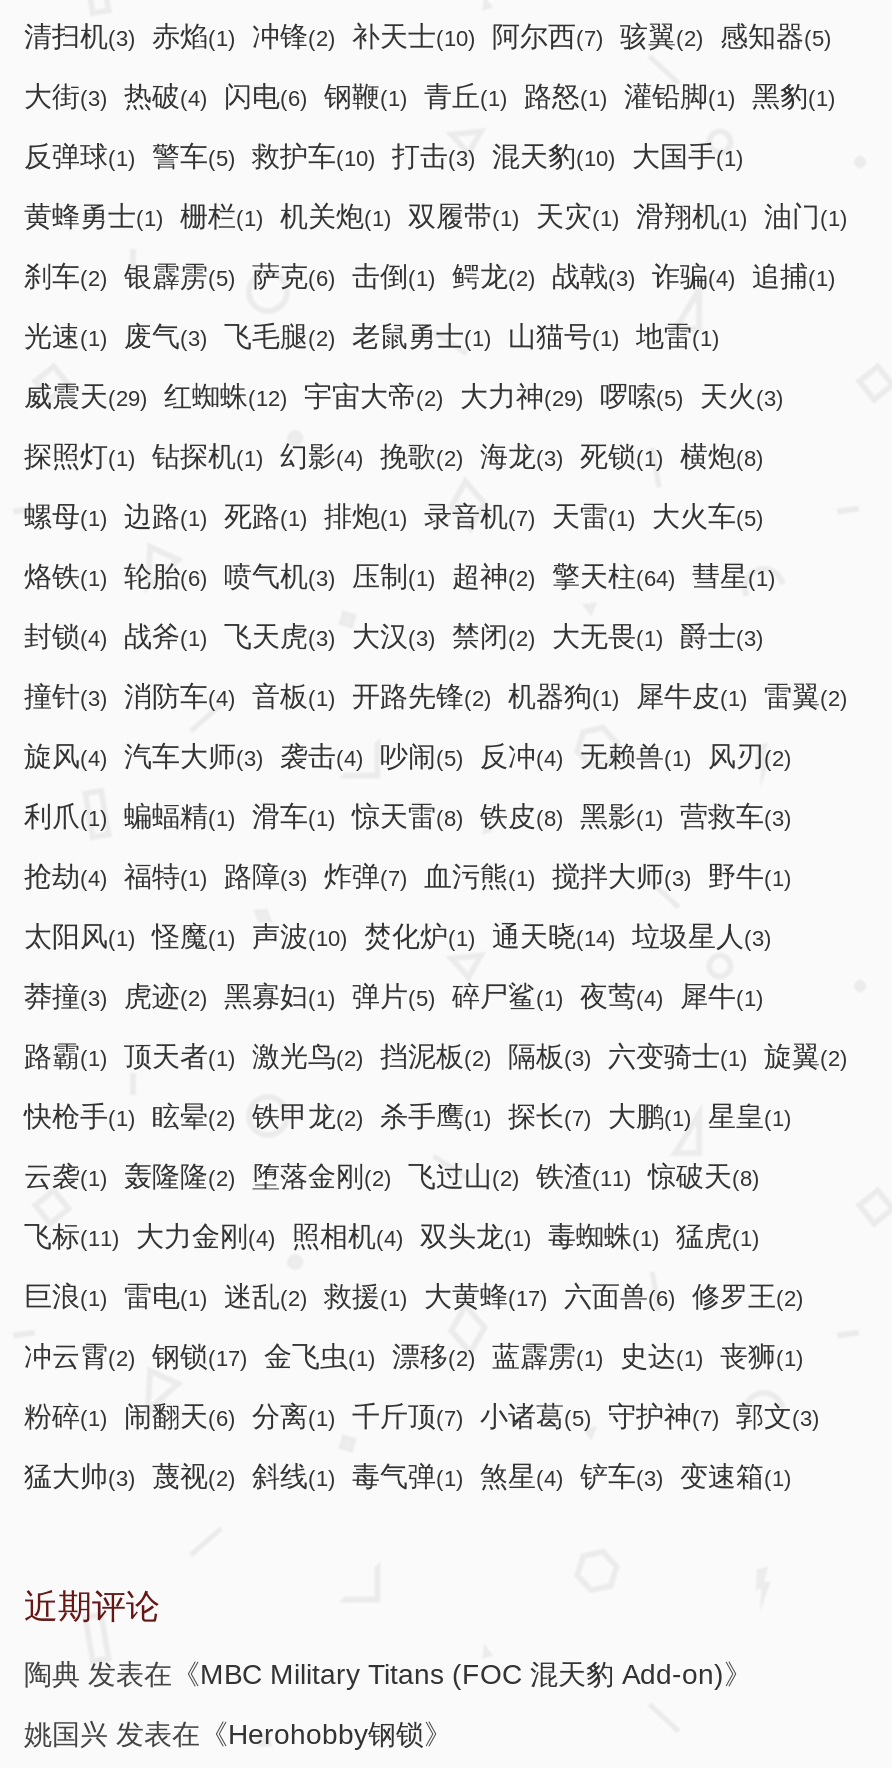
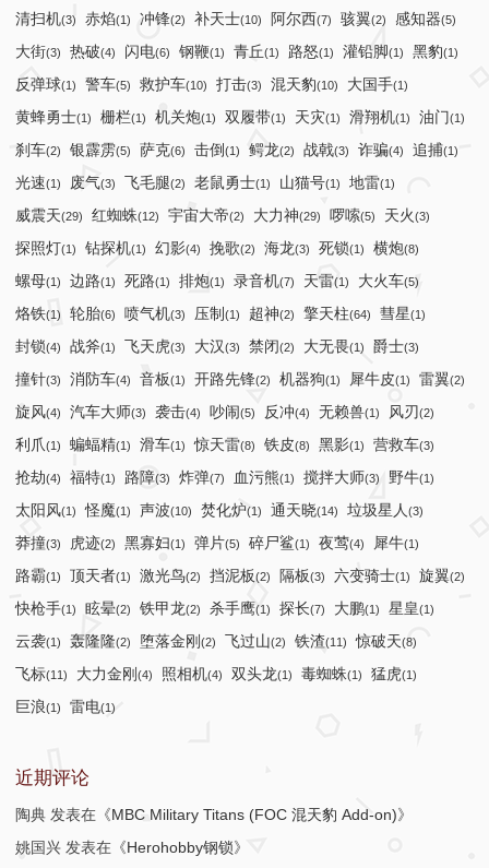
- 巨浪(1) 雷电(1) 迷乱(2) 救援(1) 大黄蜂(17) 六面兽(6) 修罗王(2)
- 冲云霄(2) 钢锁(17) 金飞虫(1) 漂移(2) 蓝霹雳(1) 史达(1) 丧狮(1)
- 粉碎(1) 闹翻天(6) 分离(1) 千斤顶(7) 小诸葛(5) 守护神(7) 郭文(3)
- 猛大帅(3) 蔑视(2) 斜线(1) 毒气弹(1) 煞星(4) 铲车(3) 变速箱(1)
+ 巨浪(1) 雷电(1)
